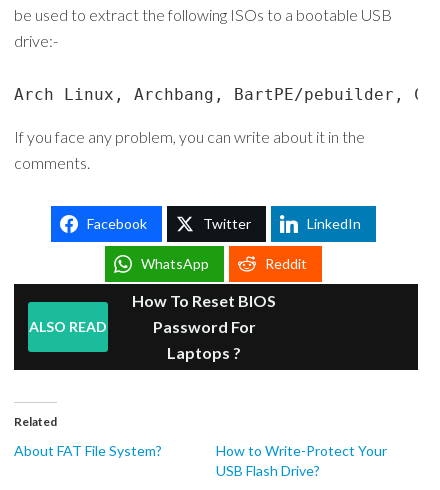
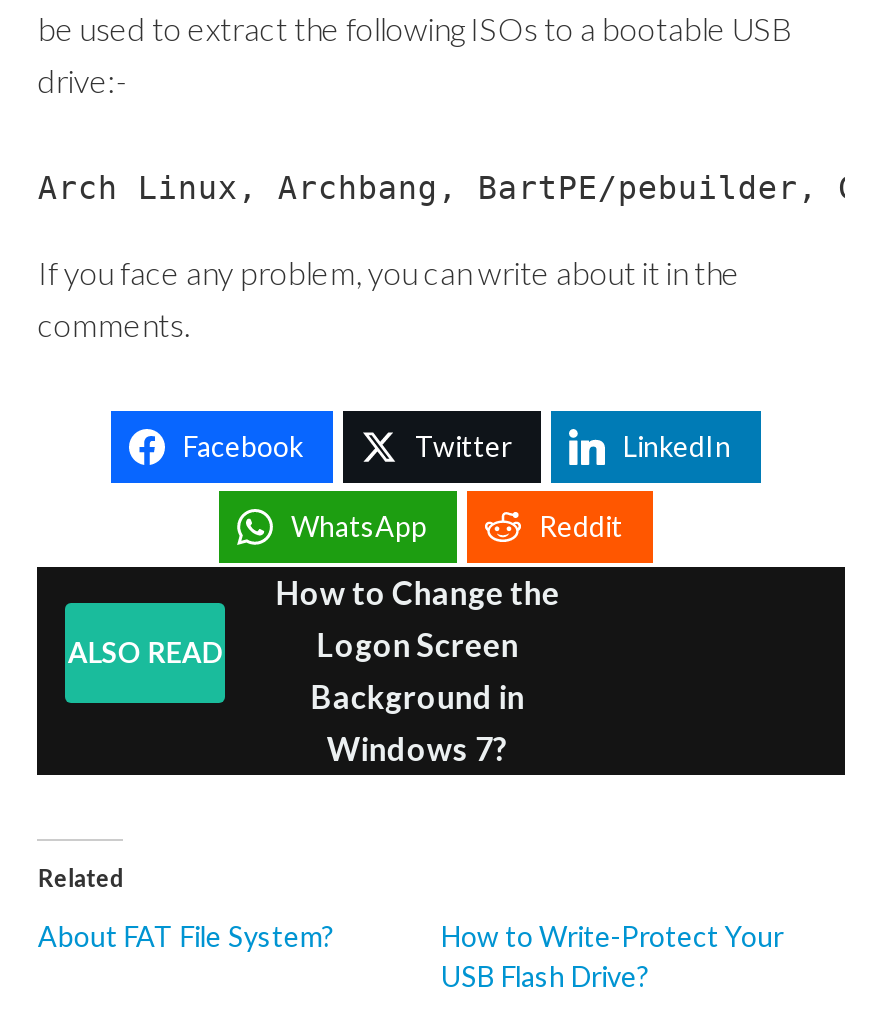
- How To Reset BIOS
- Password For
- Laptops ?
+ How to Change the
+ Logon Screen
+ Background in
+ Windows 7?
